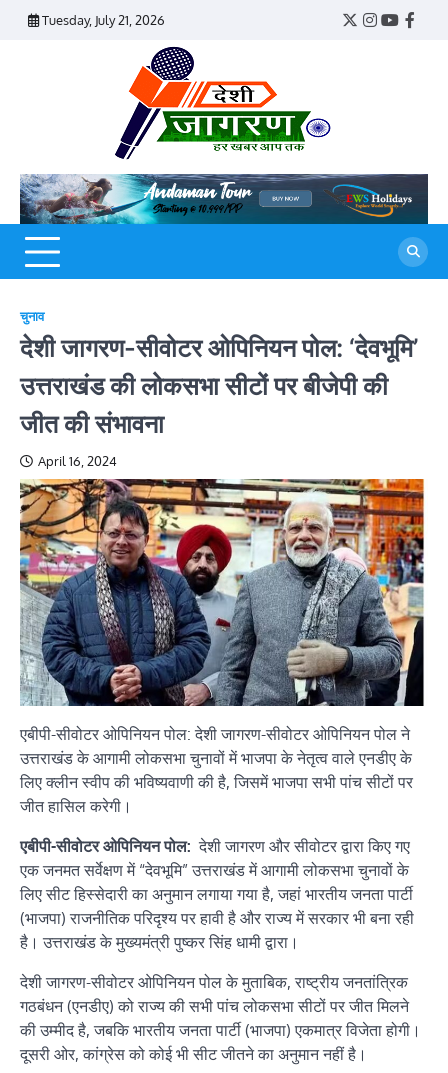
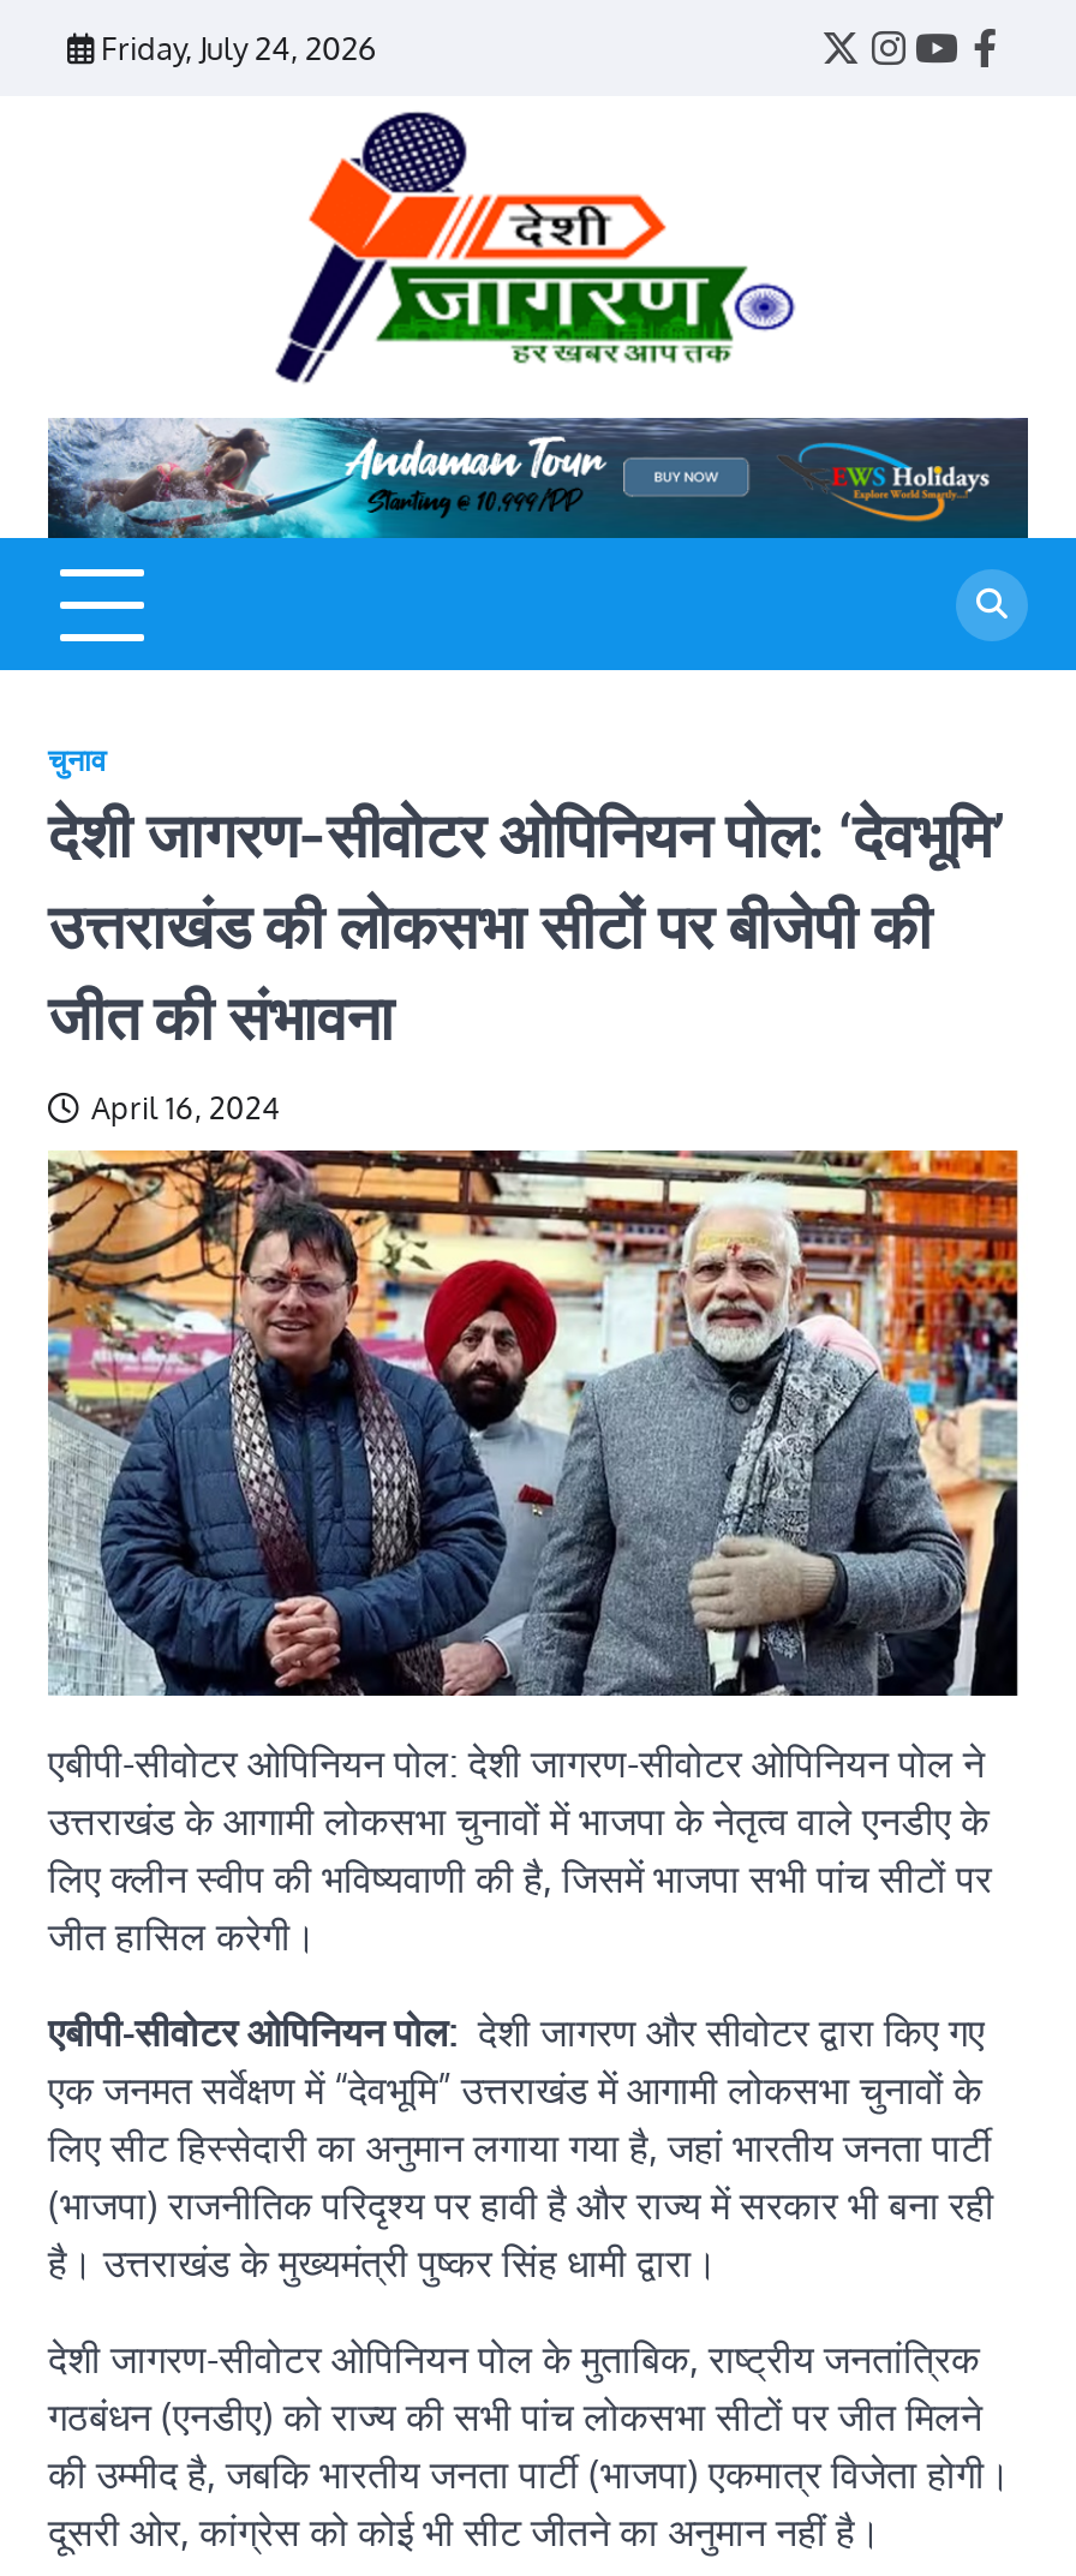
- Tuesday, July 21, 2026
+ Friday, July 24, 2026
